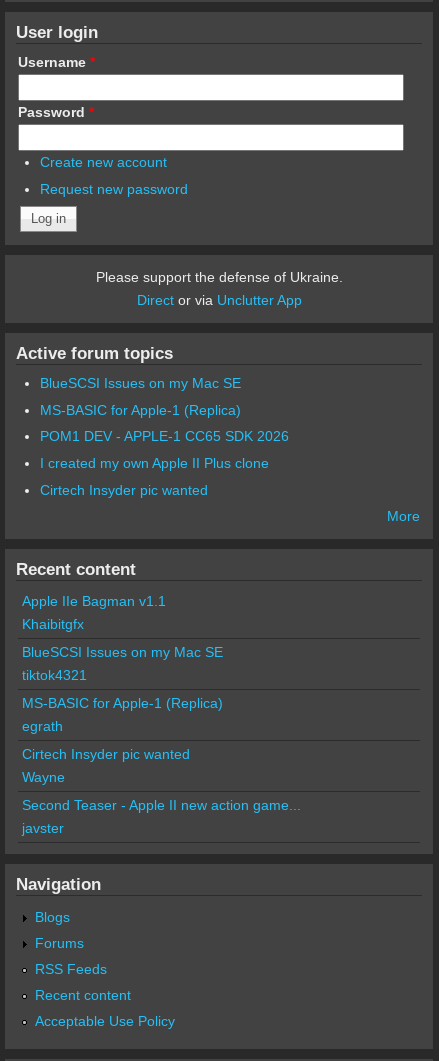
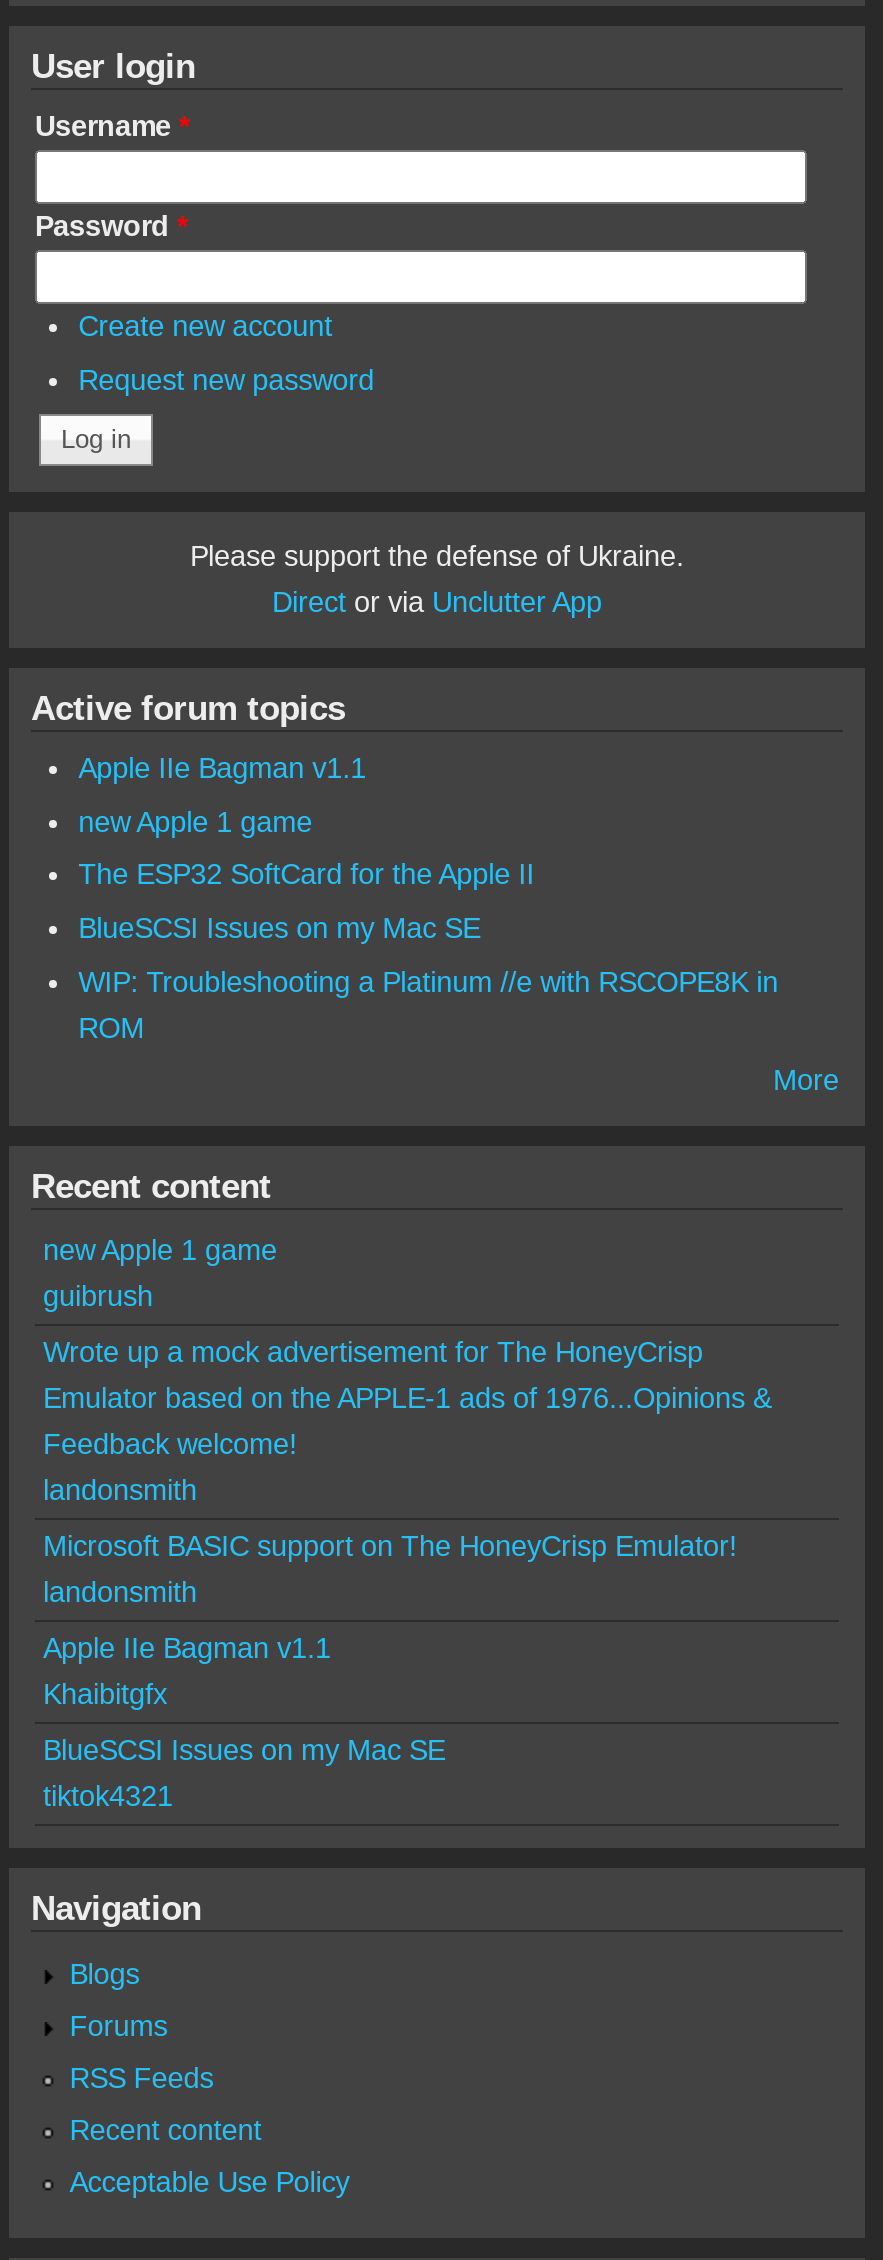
+ Apple IIe Bagman v1.1
+ new Apple 1 game
+ The ESP32 SoftCard for the Apple II

- MS-BASIC for Apple-1 (Replica)
- POM1 DEV - APPLE-1 CC65 SDK 2026
- I created my own Apple II Plus clone
- Cirtech Insyder pic wanted
+ WIP: Troubleshooting a Platinum //e with RSCOPE8K in
+ ROM

+ new Apple 1 game
+ guibrush
+ Wrote up a mock advertisement for The HoneyCrisp
+ Emulator based on the APPLE-1 ads of 1976...Opinions &
+ Feedback welcome!
+ landonsmith
+ Microsoft BASIC support on The HoneyCrisp Emulator!
+ landonsmith

moved down: Apple IIe Bagman v1.1 | Khaibitgfx | BlueSCSI Issues on my Mac SE | tiktok4321

- MS-BASIC for Apple-1 (Replica)
- egrath
- Cirtech Insyder pic wanted
- Wayne
- Second Teaser - Apple II new action game...
- javster
